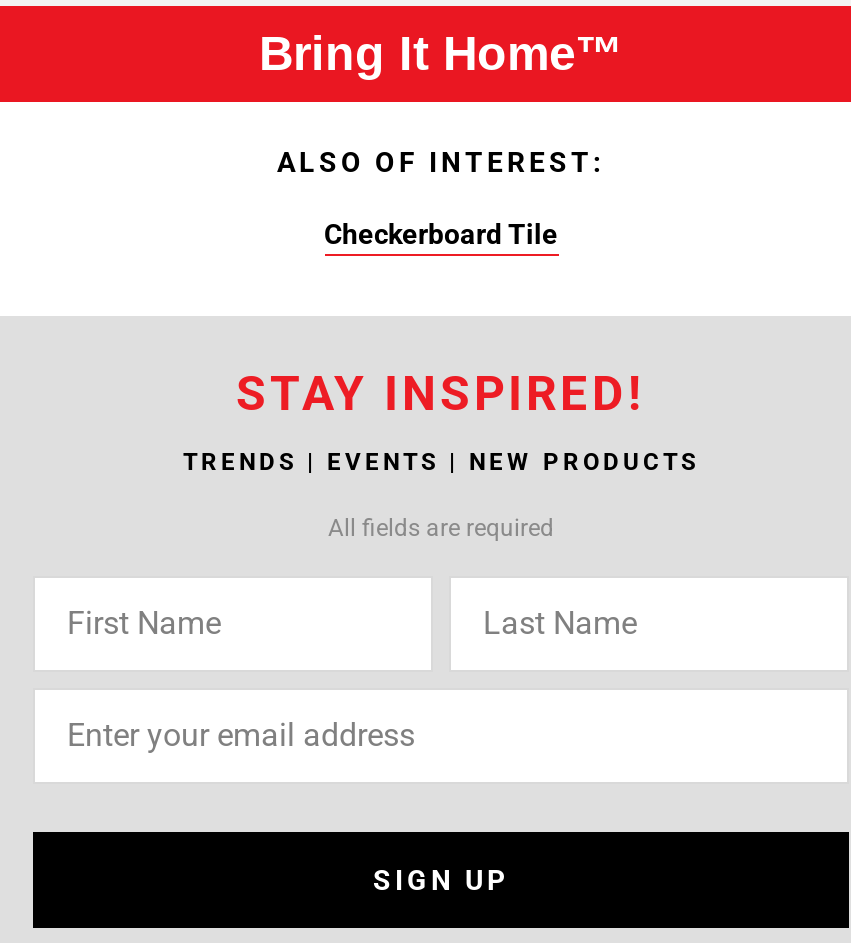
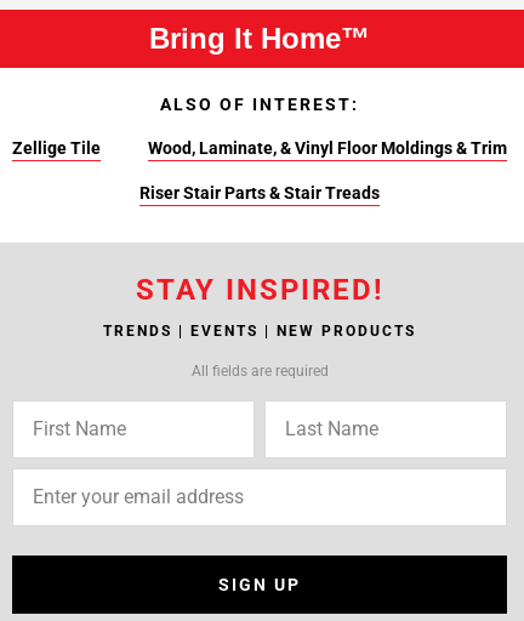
- Checkerboard Tile
+ Zellige Tile
+ Wood, Laminate, & Vinyl Floor Moldings & Trim
+ Riser Stair Parts & Stair Treads
